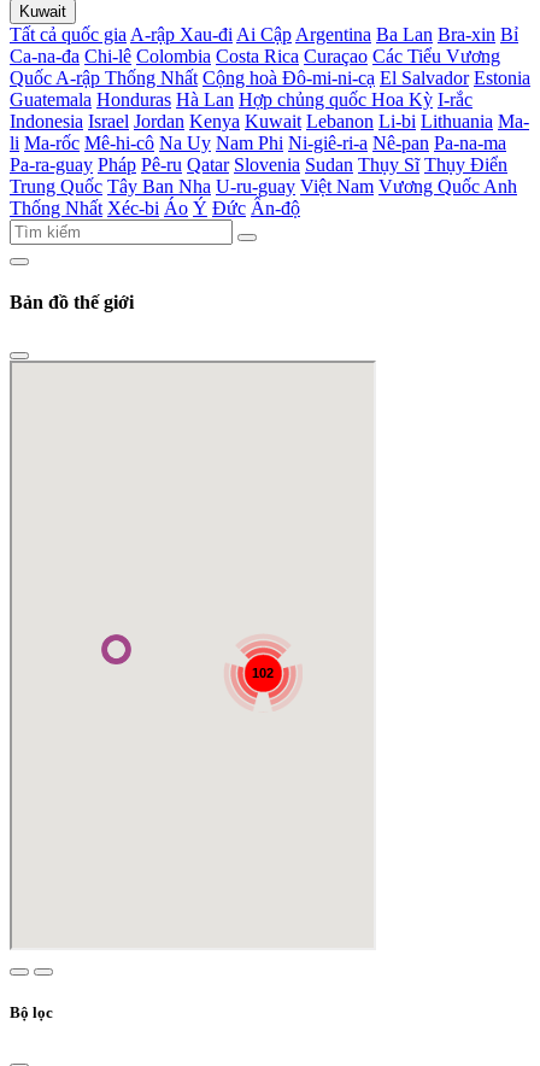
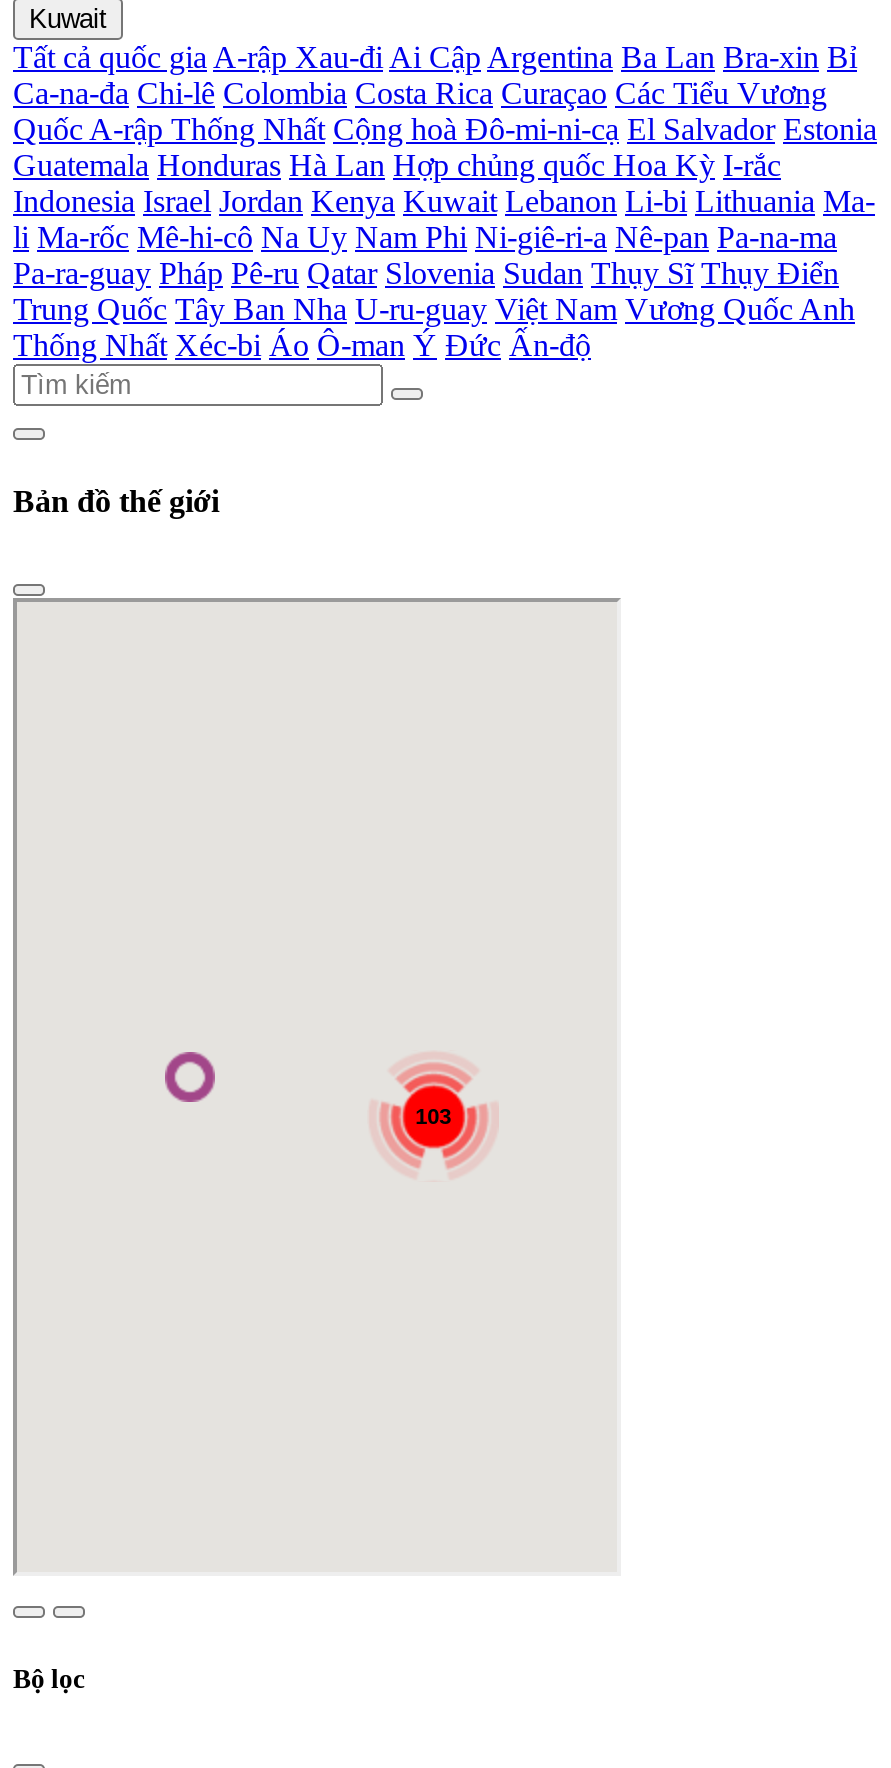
- Thống Nhất Xéc-bi Áo Ý Đức Ấn-độ
+ Thống Nhất Xéc-bi Áo Ô-man Ý Đức Ấn-độ
